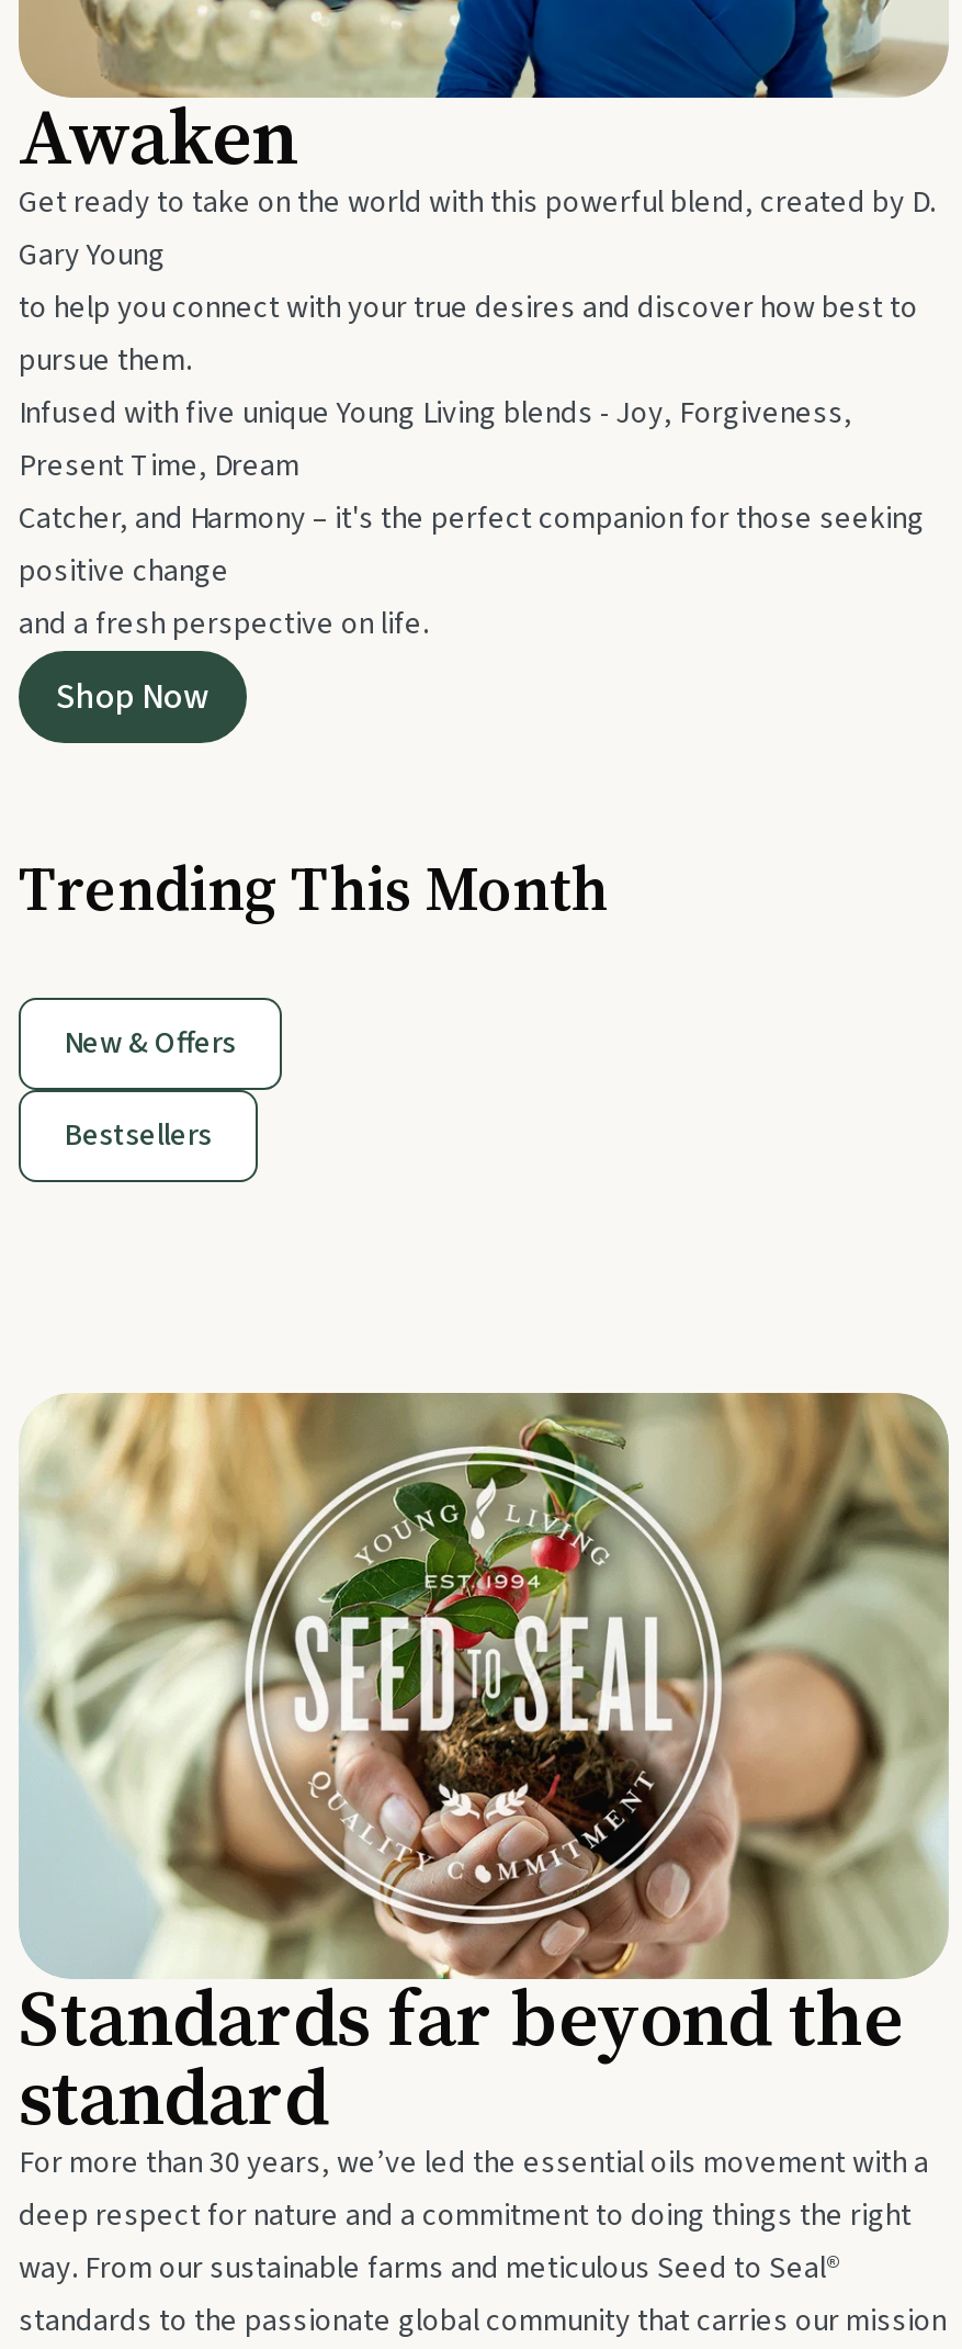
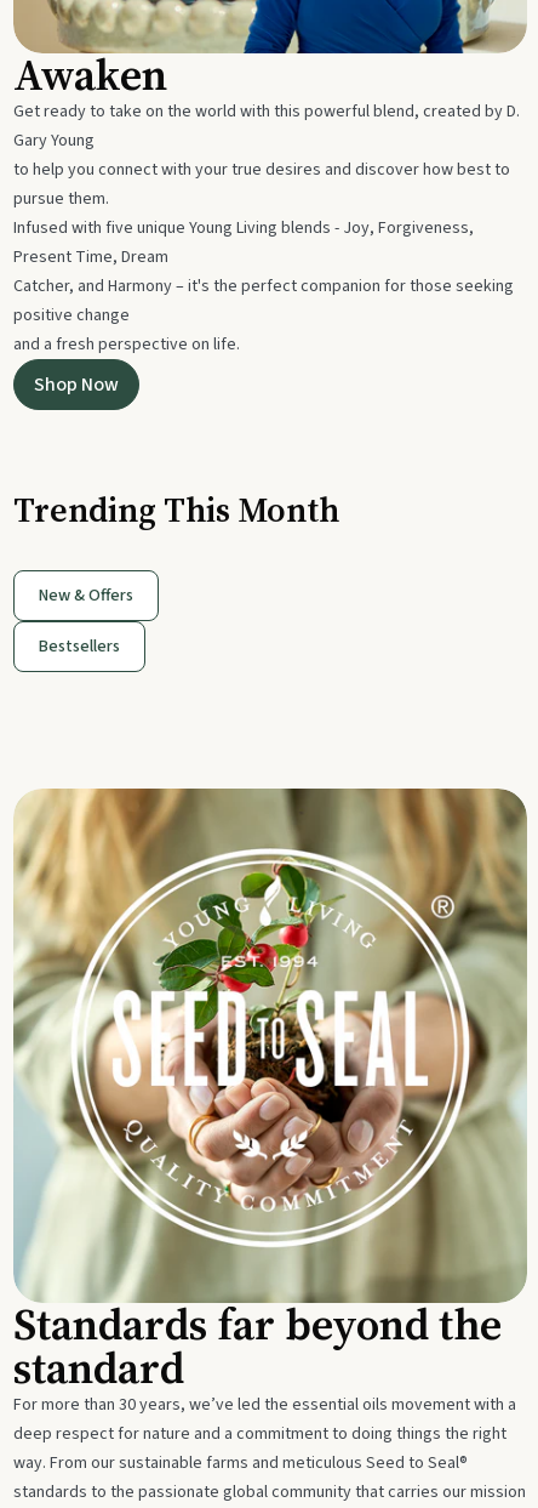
- [image]
+ [image]
